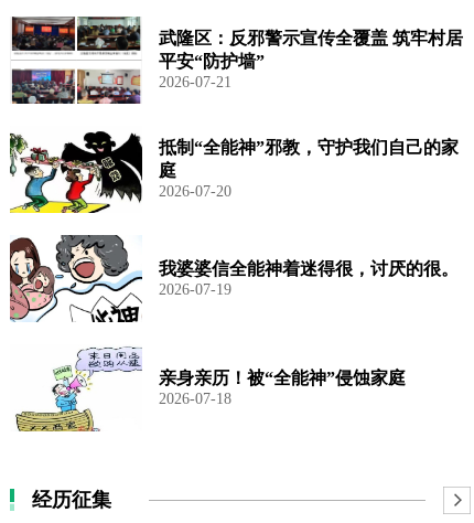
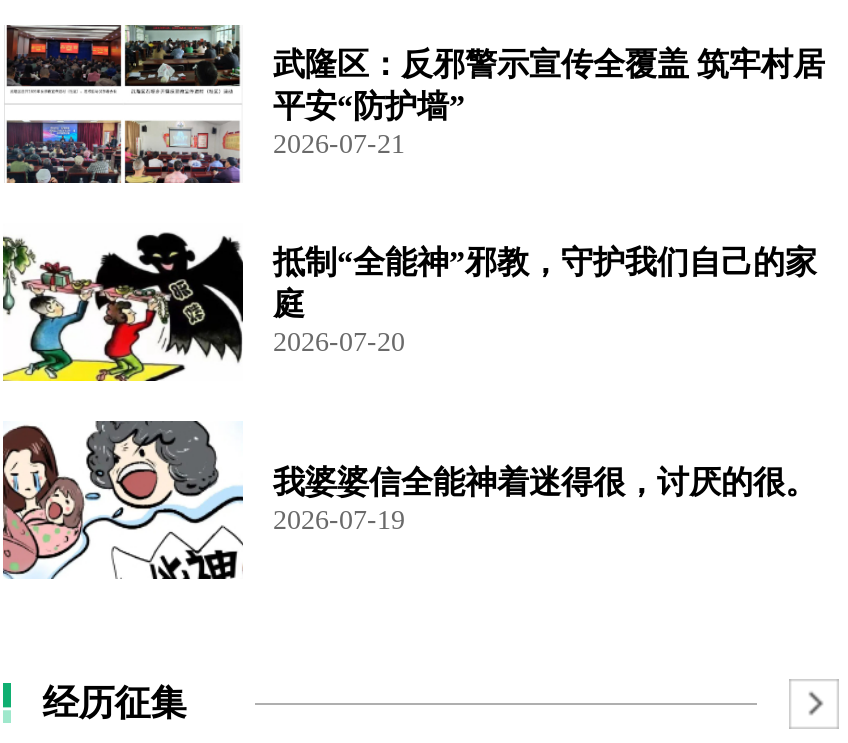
- [image]
- 亲身亲历！被“全能神”侵蚀家庭
- 2026-07-18
